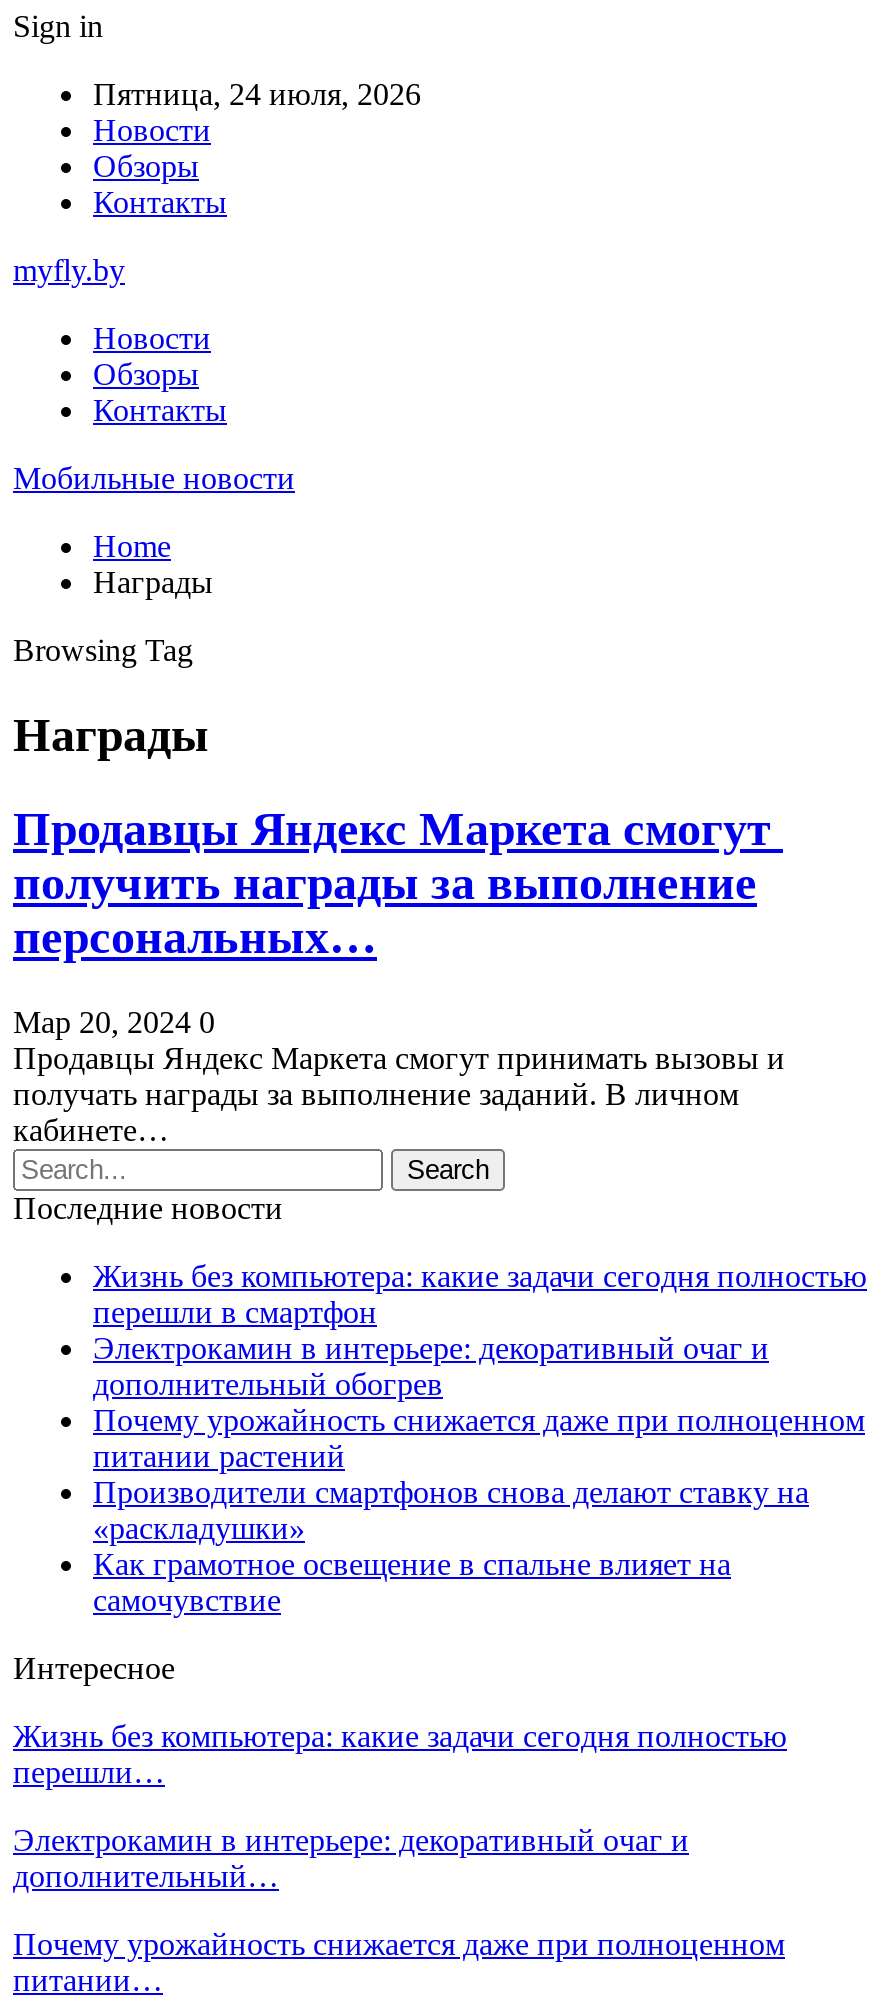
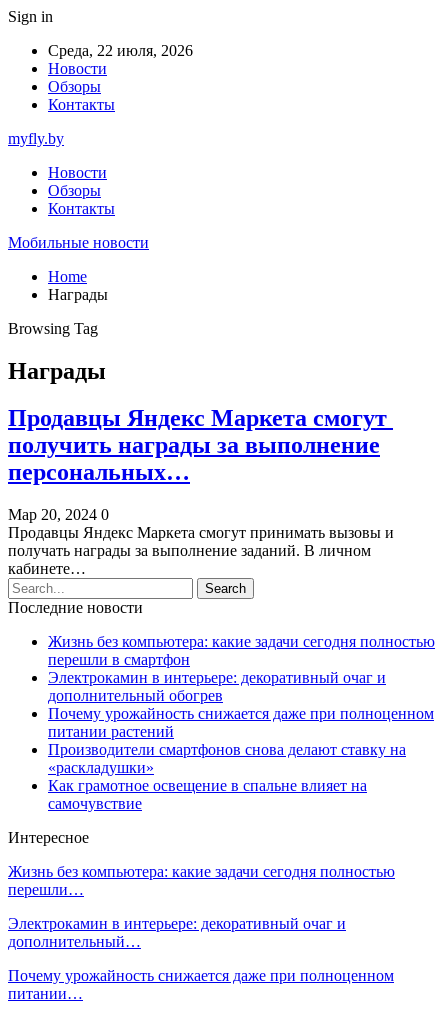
- Пятница, 24 июля, 2026
+ Среда, 22 июля, 2026
